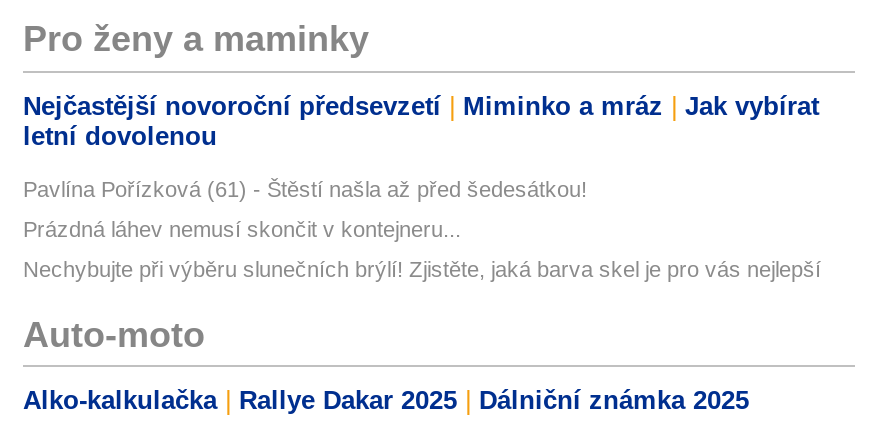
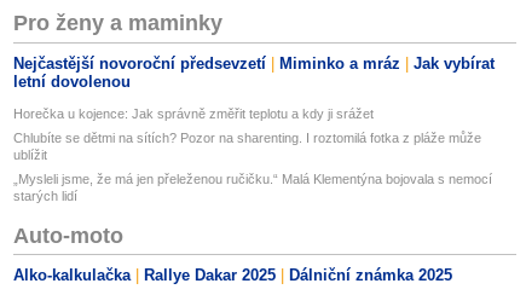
- Pavlína Pořízková (61) - Štěstí našla až před šedesátkou!
+ Horečka u kojence: Jak správně změřit teplotu a kdy ji srážet

- Prázdná láhev nemusí skončit v kontejneru...
+ Chlubíte se dětmi na sítích? Pozor na sharenting. I roztomilá fotka z pláže může
+ ublížit

- Nechybujte při výběru slunečních brýlí! Zjistěte, jaká barva skel je pro vás nejlepší
+ „Mysleli jsme, že má jen přeleženou ručičku.“ Malá Klementýna bojovala s nemocí
+ starých lidí
